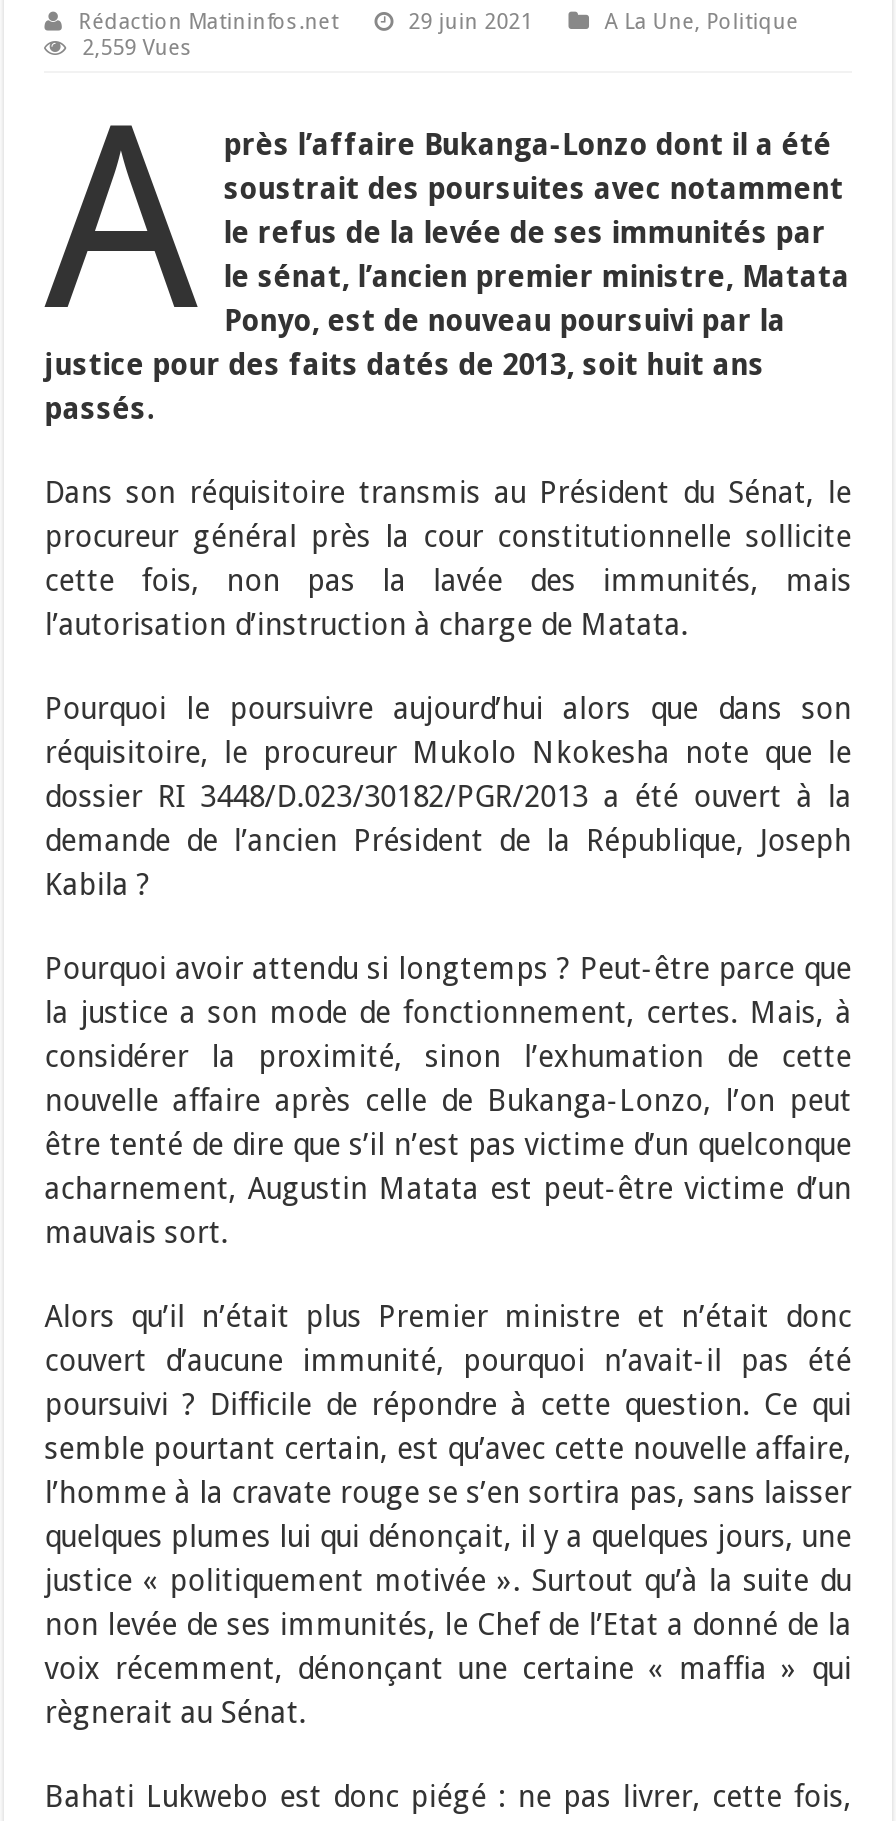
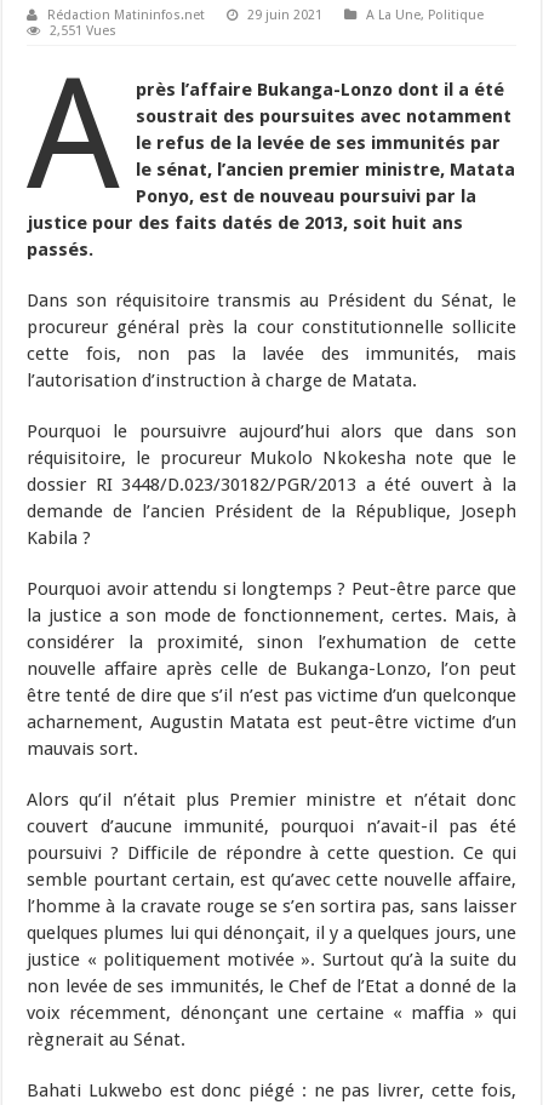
- 2,559 Vues
+ 2,551 Vues
